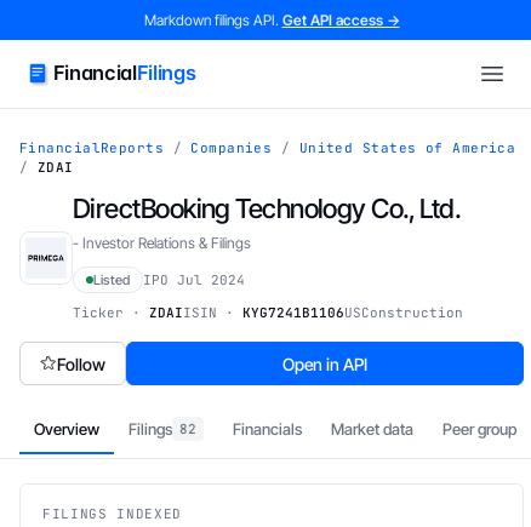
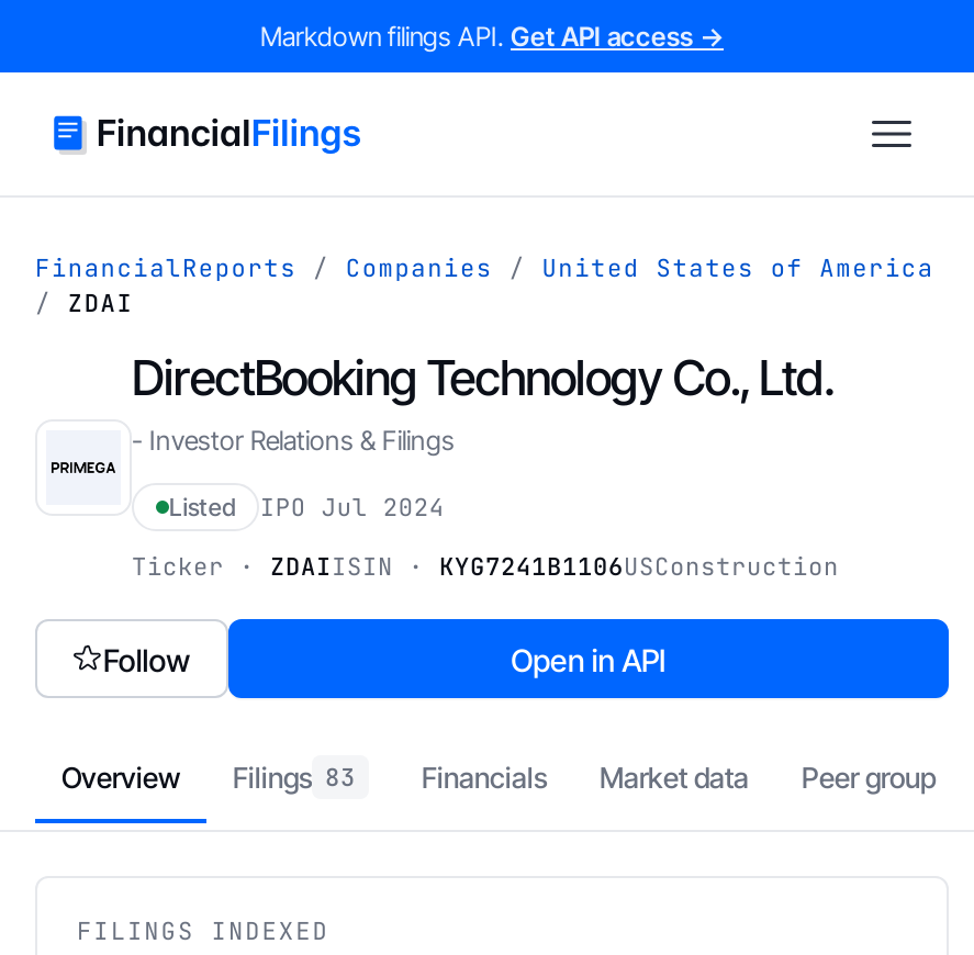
- Overview Filings 82 Financials Market data Peer group
+ Overview Filings 83 Financials Market data Peer group
